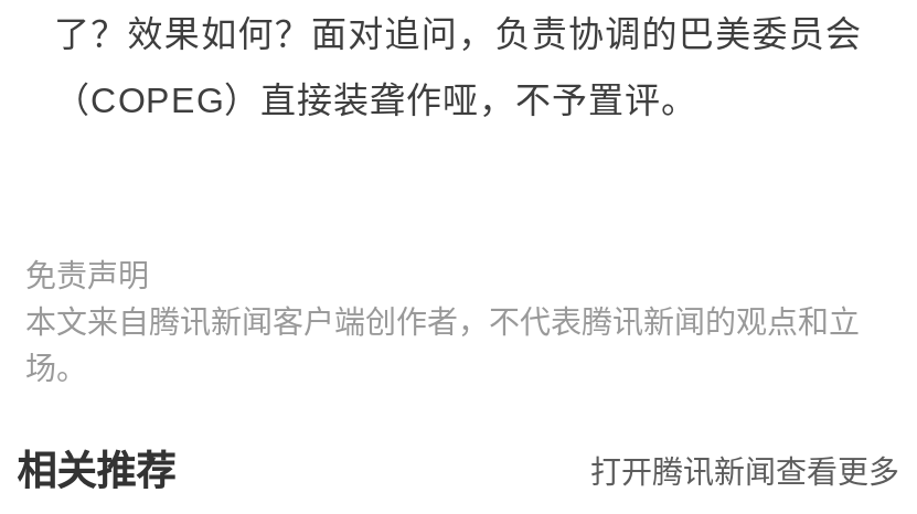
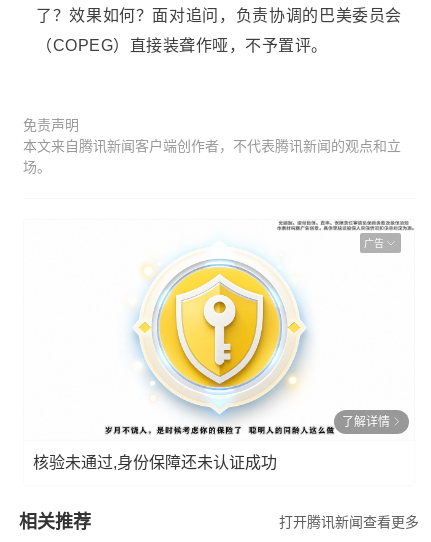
+ 了解详情
+ 核验未通过,身份保障还未认证成功

+ [image]
+ 广告
